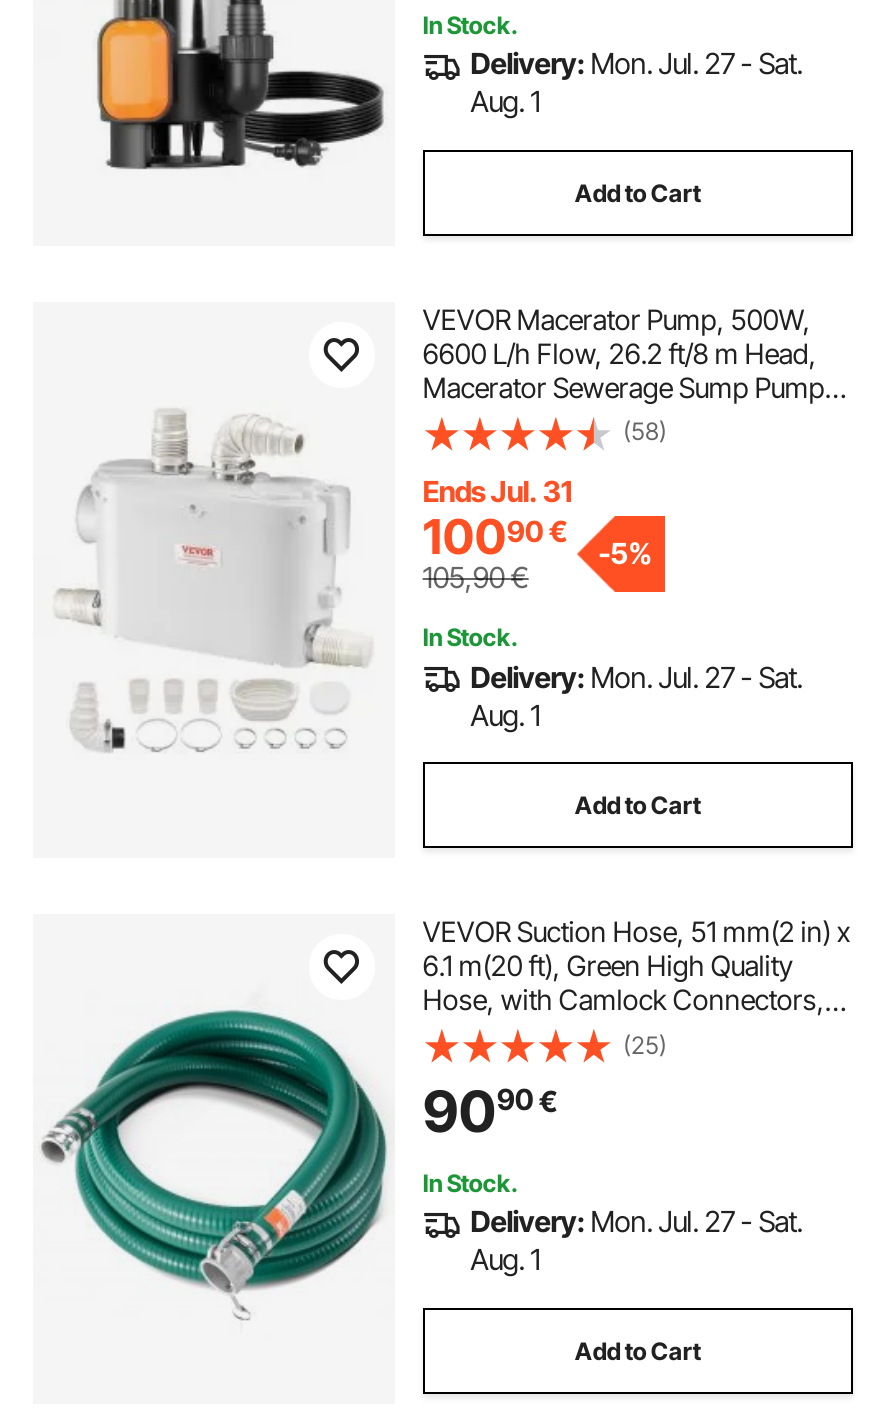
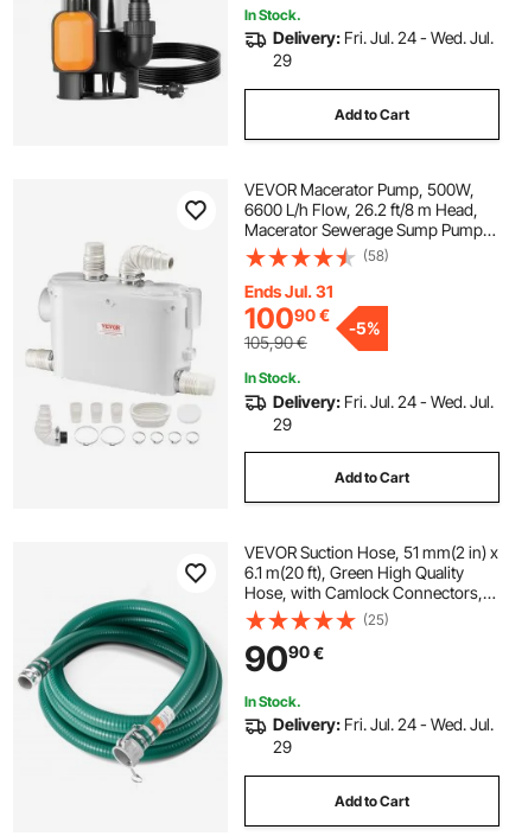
- Delivery: Mon. Jul. 27 - Sat.
- Aug. 1
+ Delivery: Fri. Jul. 24 - Wed. Jul.
+ 29

- Delivery: Mon. Jul. 27 - Sat.
- Aug. 1
+ Delivery: Fri. Jul. 24 - Wed. Jul.
+ 29

- Delivery: Mon. Jul. 27 - Sat.
- Aug. 1
+ Delivery: Fri. Jul. 24 - Wed. Jul.
+ 29
